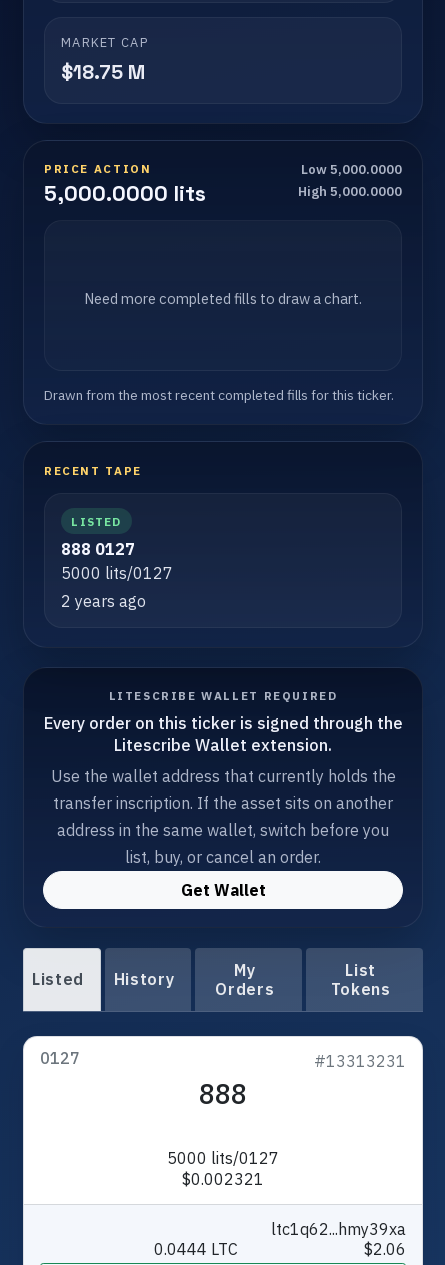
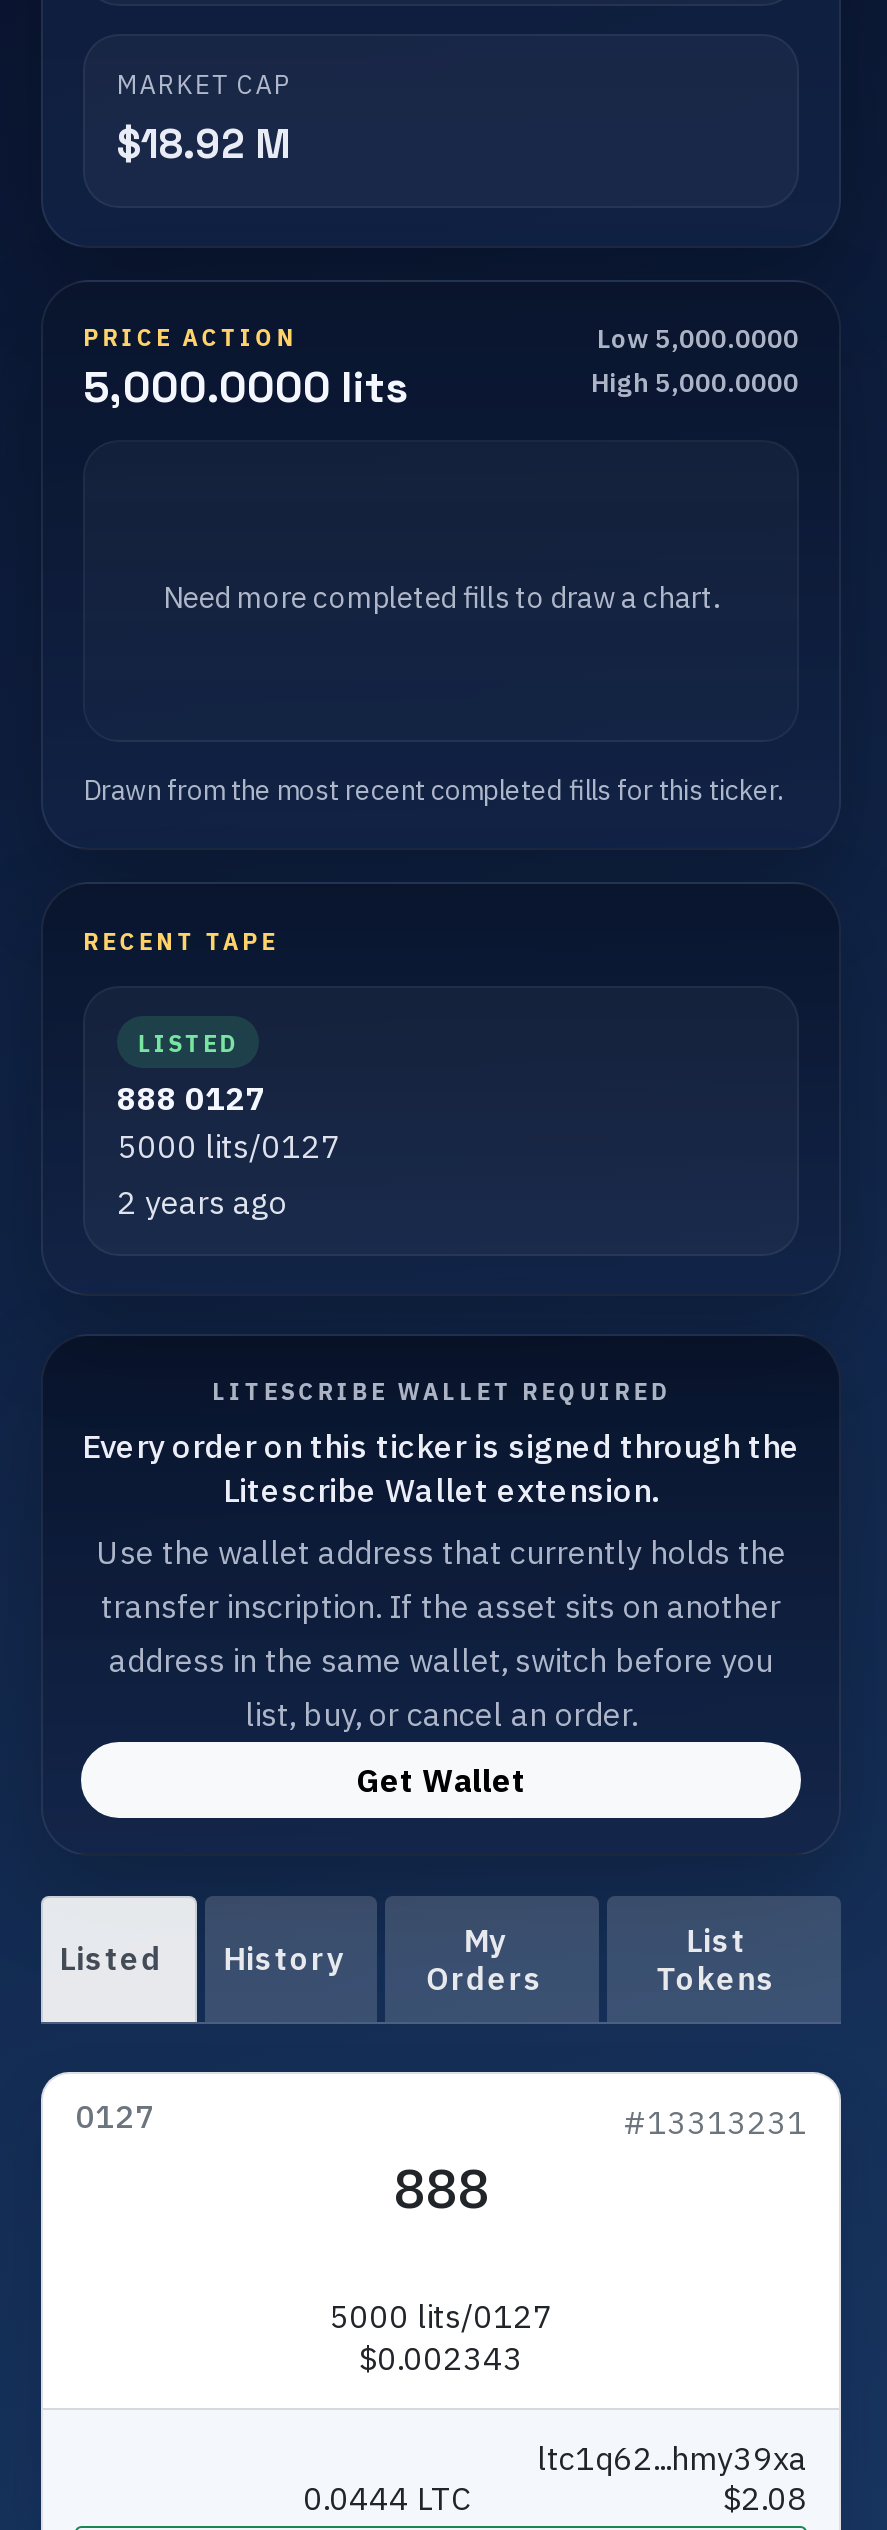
- $18.75 M
+ $18.92 M

- $0.002321
+ $0.002343

- $2.06
+ $2.08
